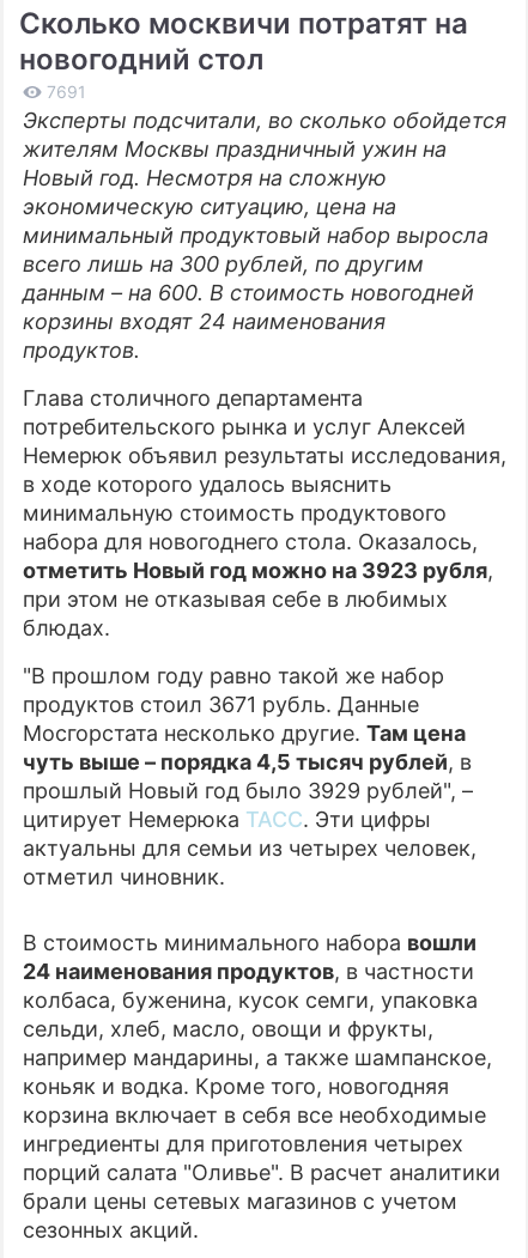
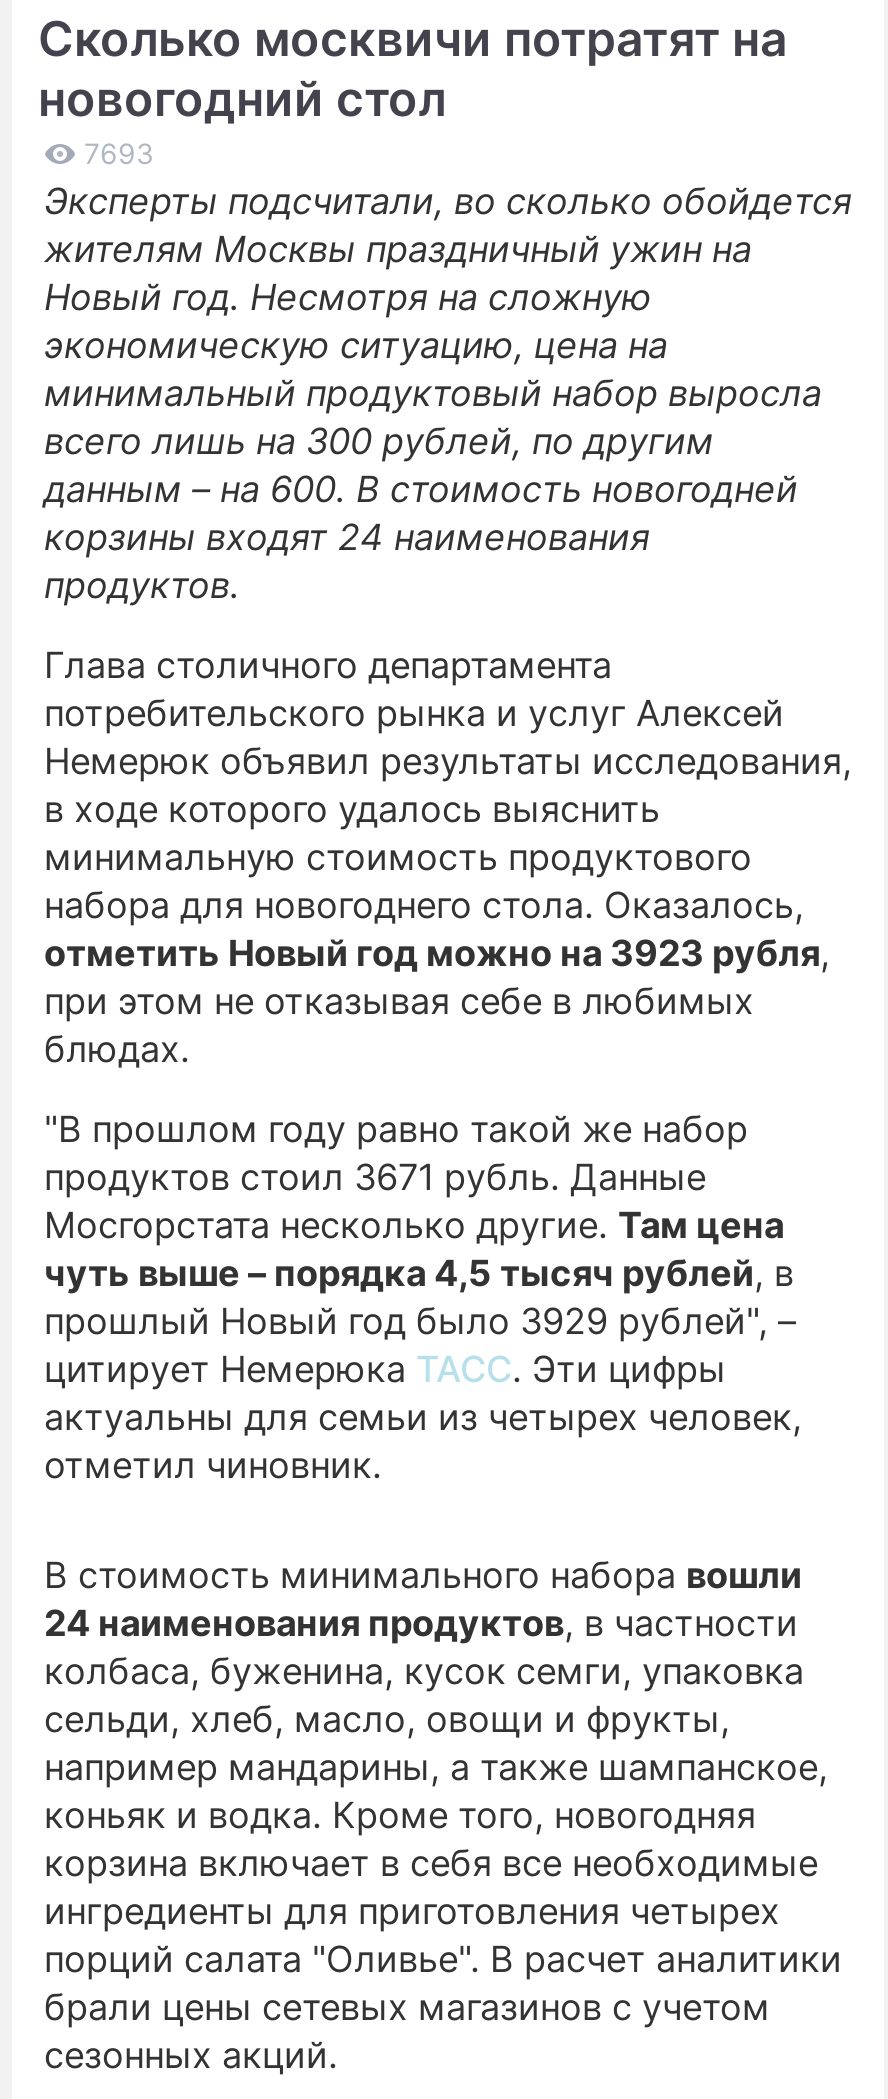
- 7691
+ 7693
